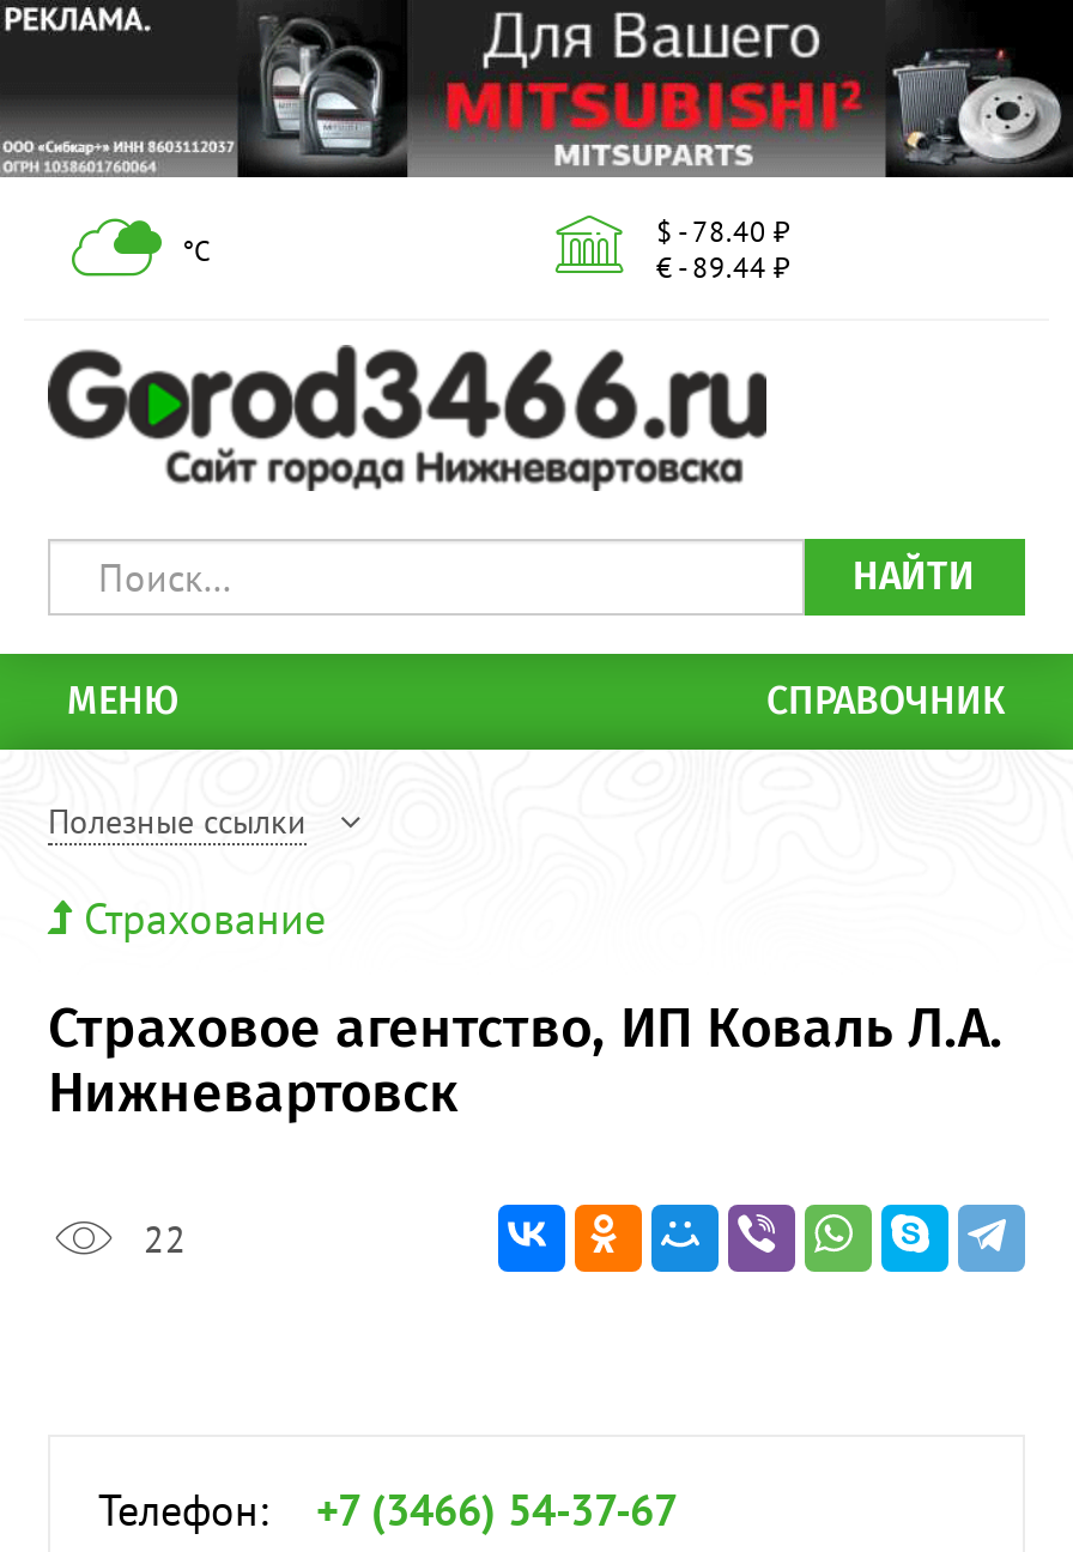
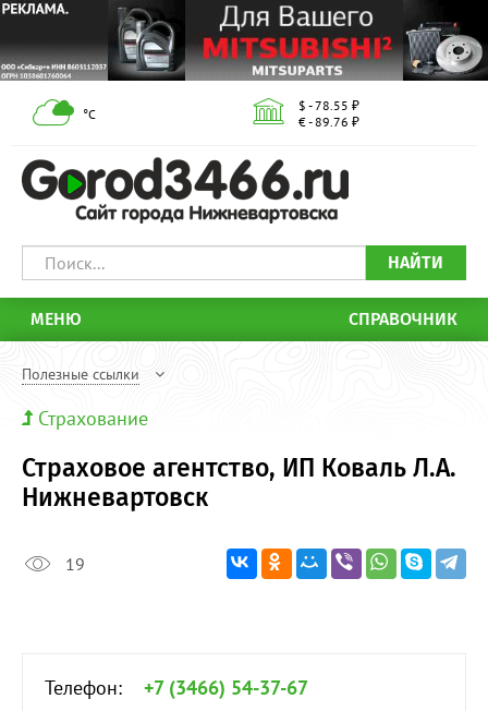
- $ - 78.40 ₽
+ $ - 78.55 ₽

- € - 89.44 ₽
+ € - 89.76 ₽

- 22
+ 19
